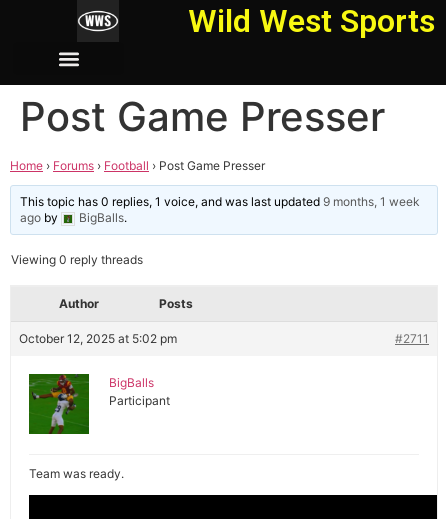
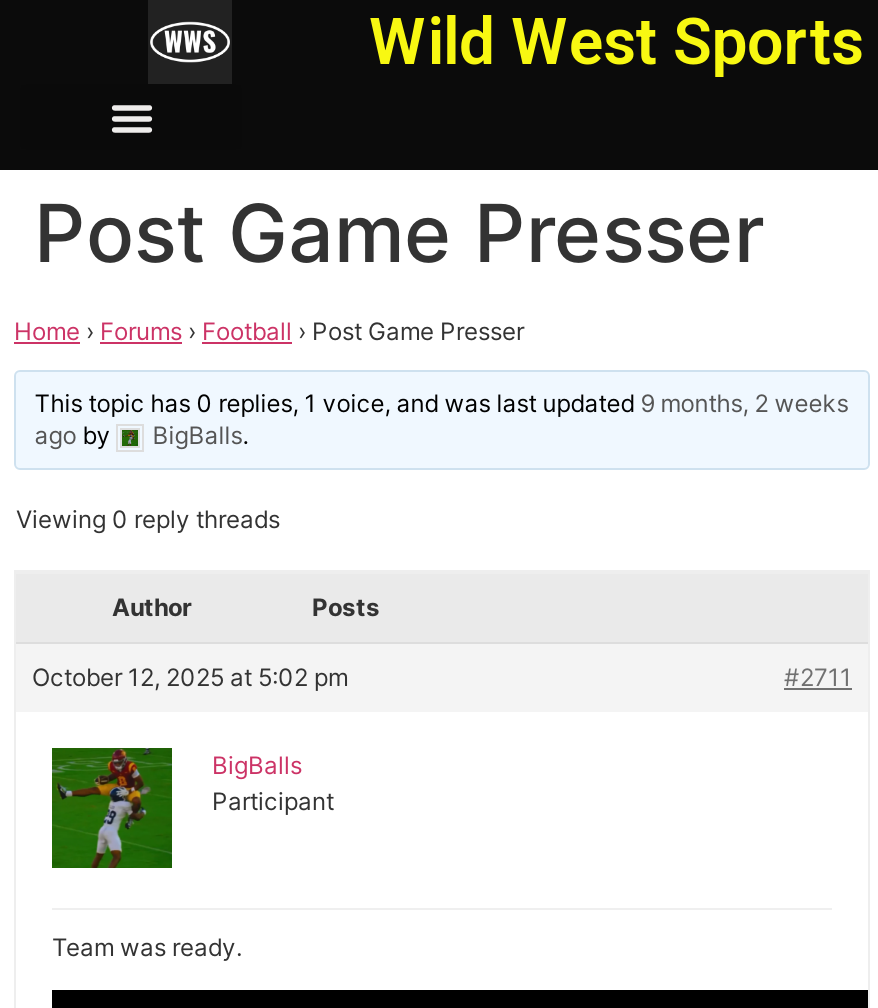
- This topic has 0 replies, 1 voice, and was last updated 9 months, 1 week
+ This topic has 0 replies, 1 voice, and was last updated 9 months, 2 weeks
